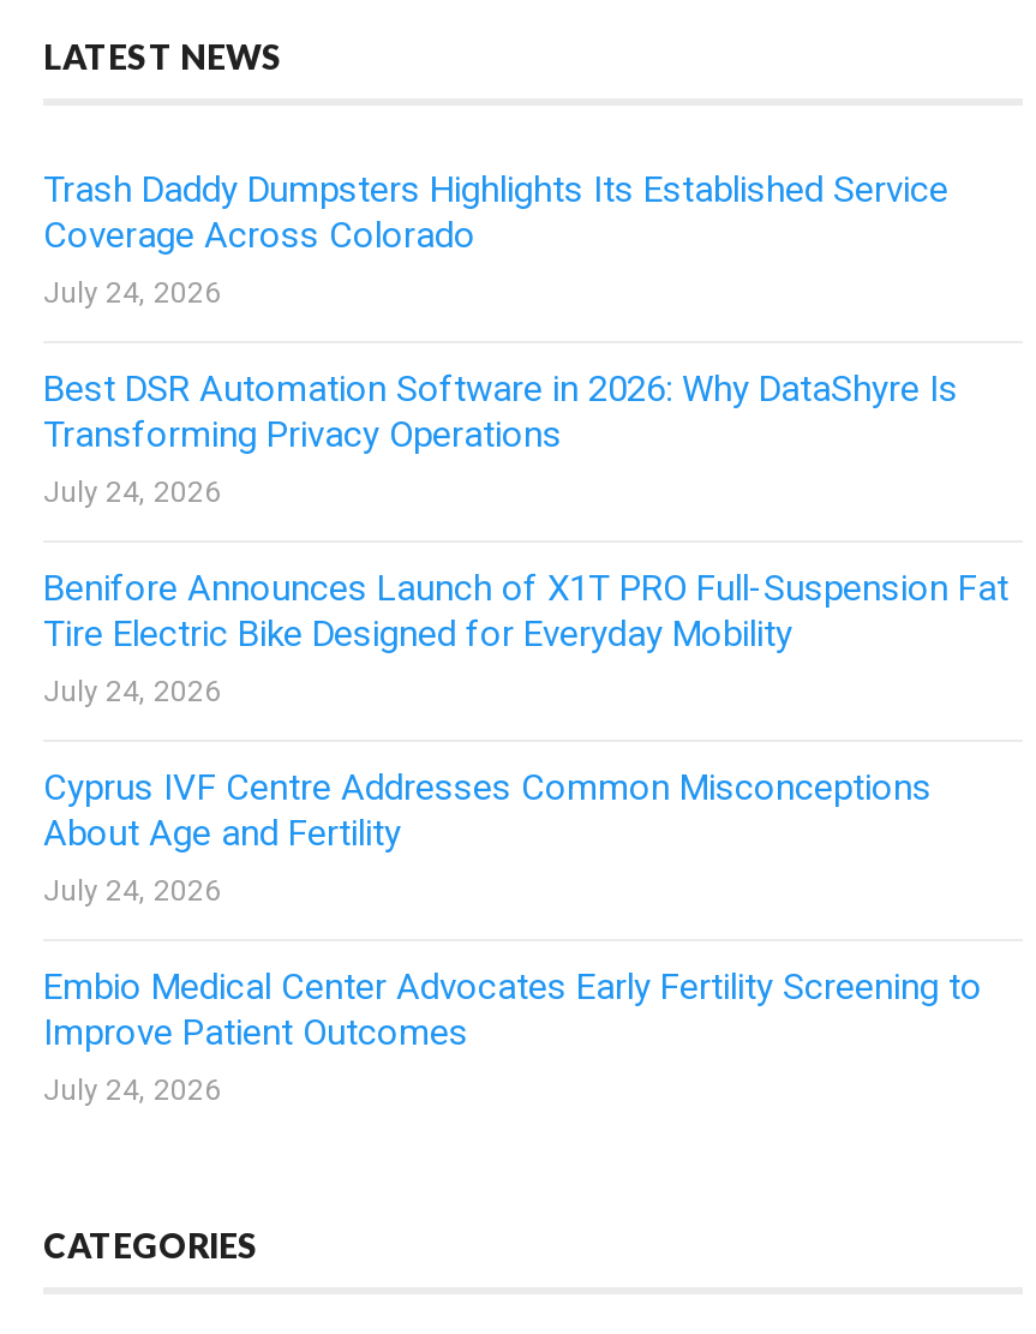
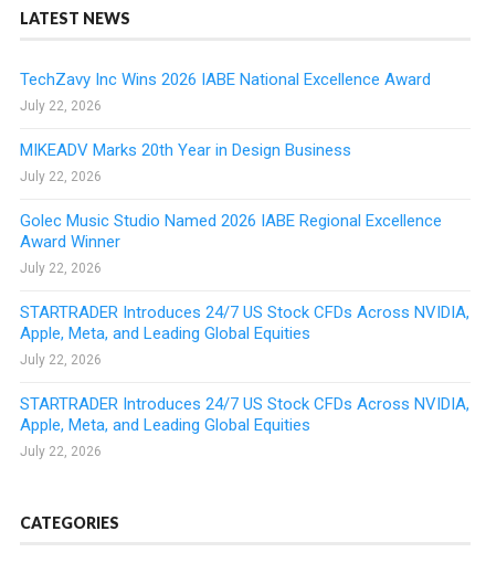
- Trash Daddy Dumpsters Highlights Its Established Service
- Coverage Across Colorado
- July 24, 2026
+ TechZavy Inc Wins 2026 IABE National Excellence Award
+ July 22, 2026

- Best DSR Automation Software in 2026: Why DataShyre Is
- Transforming Privacy Operations
- July 24, 2026
+ MIKEADV Marks 20th Year in Design Business
+ July 22, 2026

- Benifore Announces Launch of X1T PRO Full-Suspension Fat
- Tire Electric Bike Designed for Everyday Mobility
- July 24, 2026
+ Golec Music Studio Named 2026 IABE Regional Excellence
+ Award Winner
+ July 22, 2026

- Cyprus IVF Centre Addresses Common Misconceptions
- About Age and Fertility
- July 24, 2026
+ STARTRADER Introduces 24/7 US Stock CFDs Across NVIDIA,
+ Apple, Meta, and Leading Global Equities
+ July 22, 2026

- Embio Medical Center Advocates Early Fertility Screening to
- Improve Patient Outcomes
- July 24, 2026
+ STARTRADER Introduces 24/7 US Stock CFDs Across NVIDIA,
+ Apple, Meta, and Leading Global Equities
+ July 22, 2026
